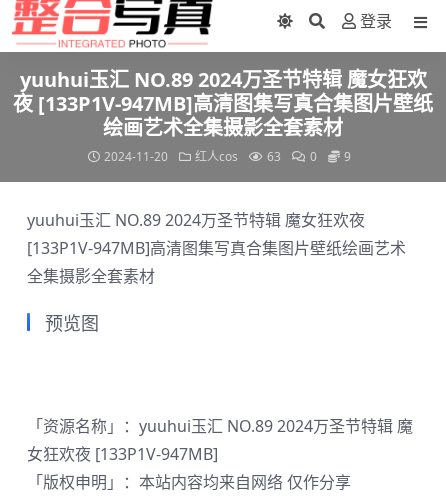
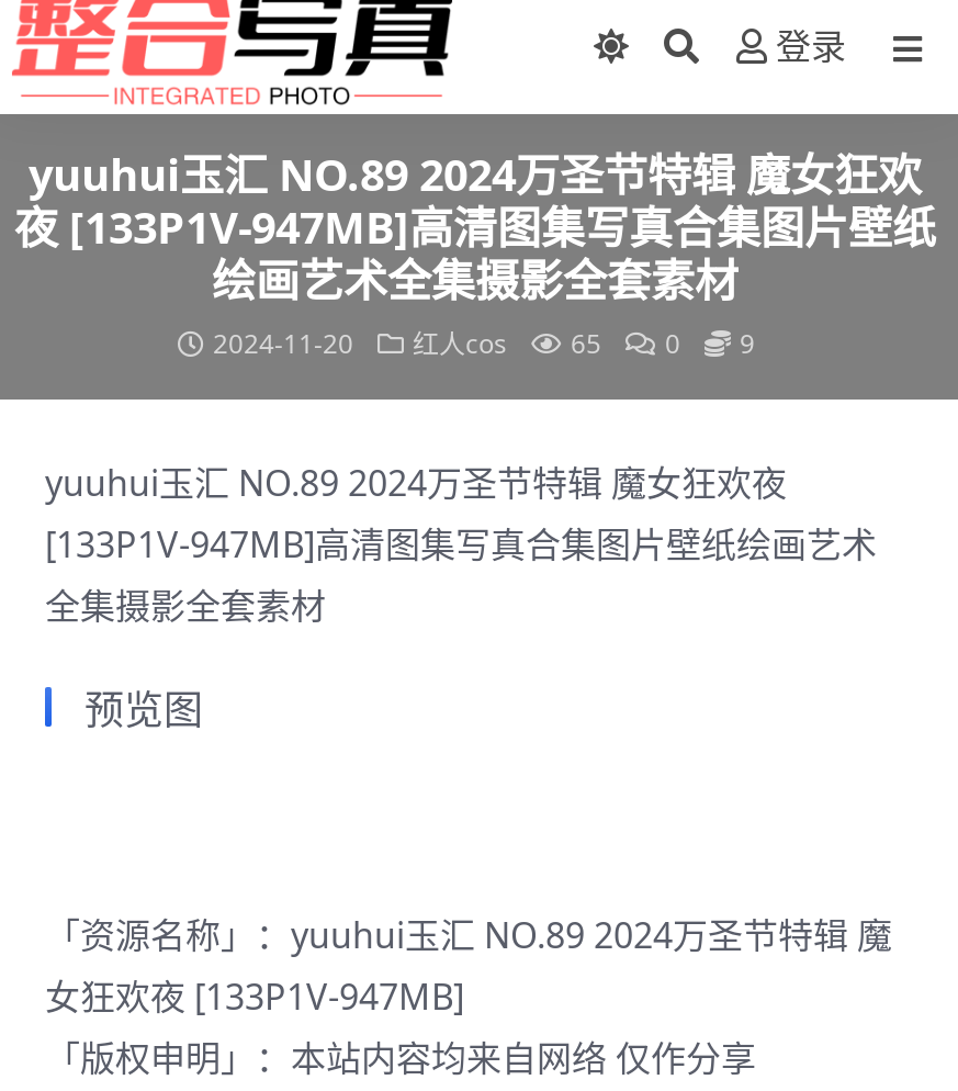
- 2024-11-20 红人cos 63 0 9
+ 2024-11-20 红人cos 65 0 9
